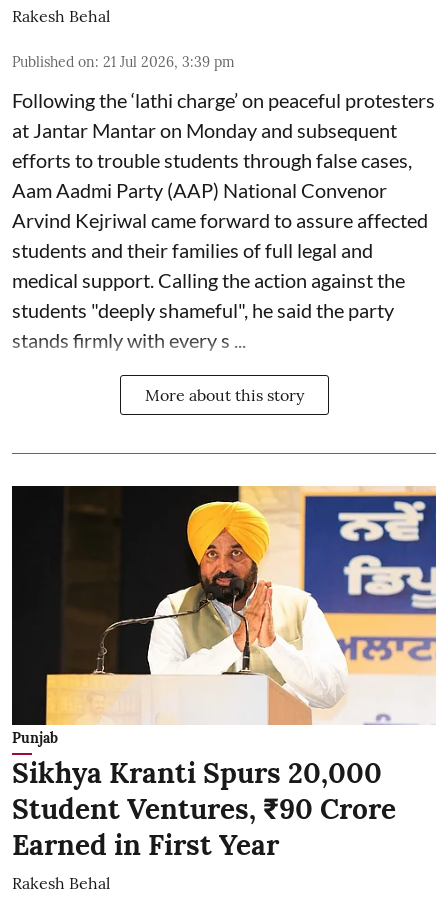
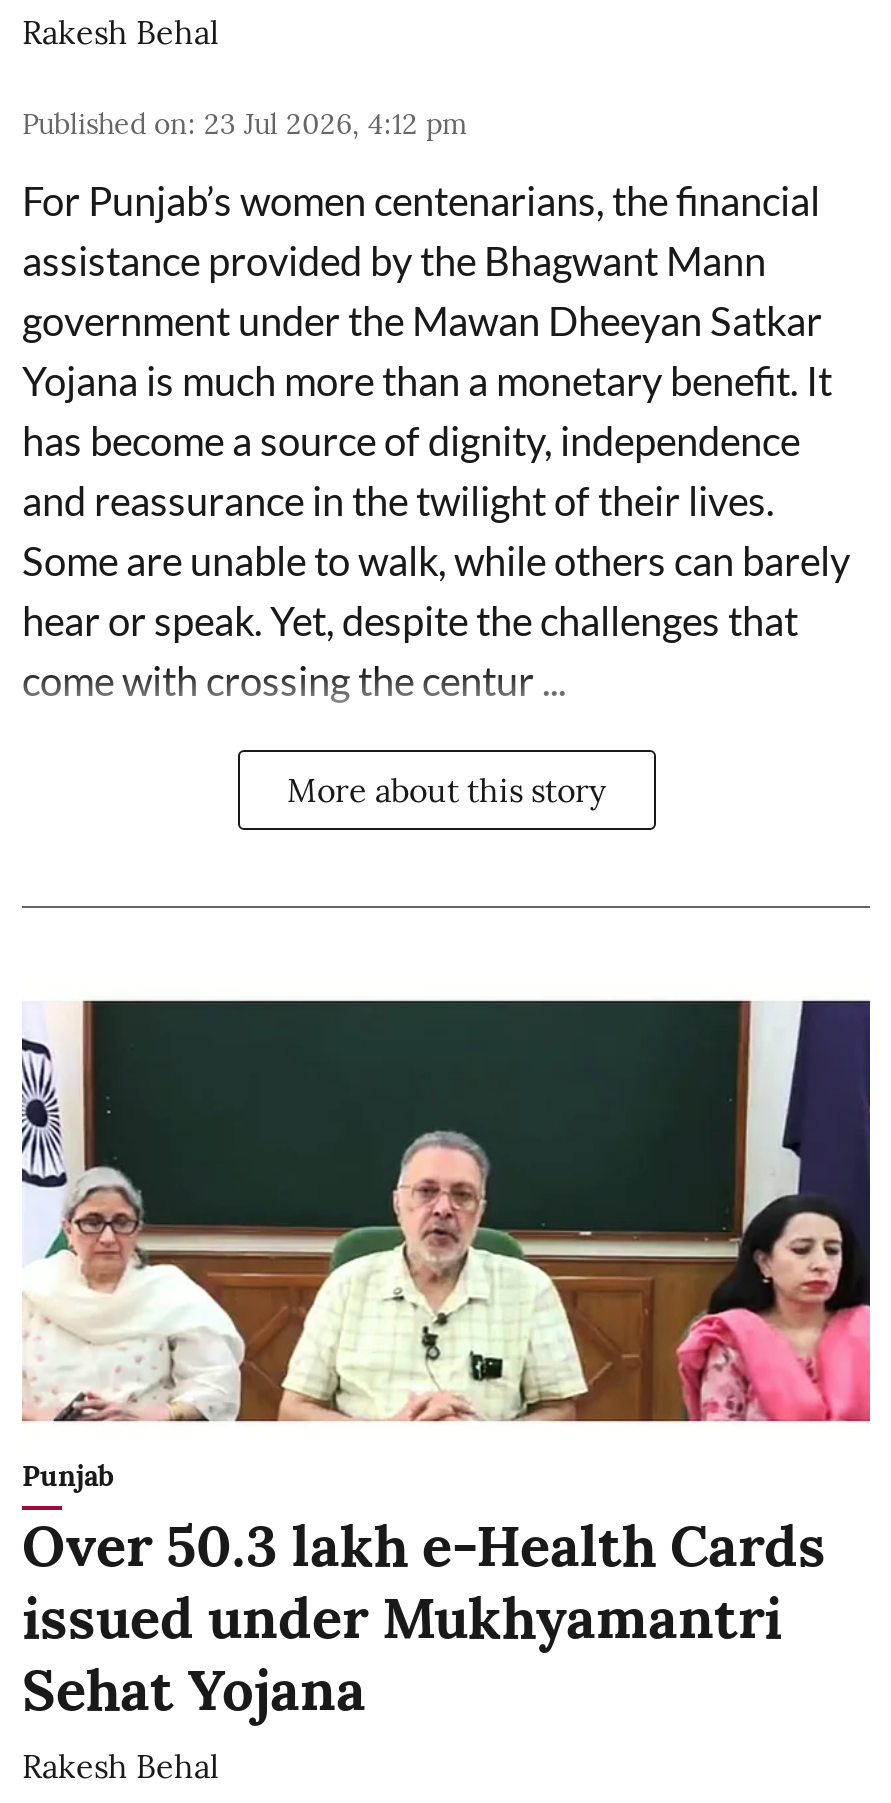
- Published on: 21 Jul 2026, 3:39 pm
+ Published on: 23 Jul 2026, 4:12 pm

- Following the ‘lathi charge’ on peaceful protesters
- at Jantar Mantar on Monday and subsequent
- efforts to trouble students through false cases,
- Aam Aadmi Party (AAP) National Convenor
- Arvind Kejriwal came forward to assure affected
- students and their families of full legal and
- medical support. Calling the action against the
- students "deeply shameful", he said the party
- stands firmly with every s ...
+ For Punjab’s women centenarians, the financial
+ assistance provided by the Bhagwant Mann
+ government under the Mawan Dheeyan Satkar
+ Yojana is much more than a monetary benefit. It
+ has become a source of dignity, independence
+ and reassurance in the twilight of their lives.
+ Some are unable to walk, while others can barely
+ hear or speak. Yet, despite the challenges that
+ come with crossing the centur ...

- [image]
- Sikhya Kranti Spurs 20,000
- Student Ventures, ₹90 Crore
- Earned in First Year
+ [image]
+ Over 50.3 lakh e-Health Cards
+ issued under Mukhyamantri
+ Sehat Yojana
